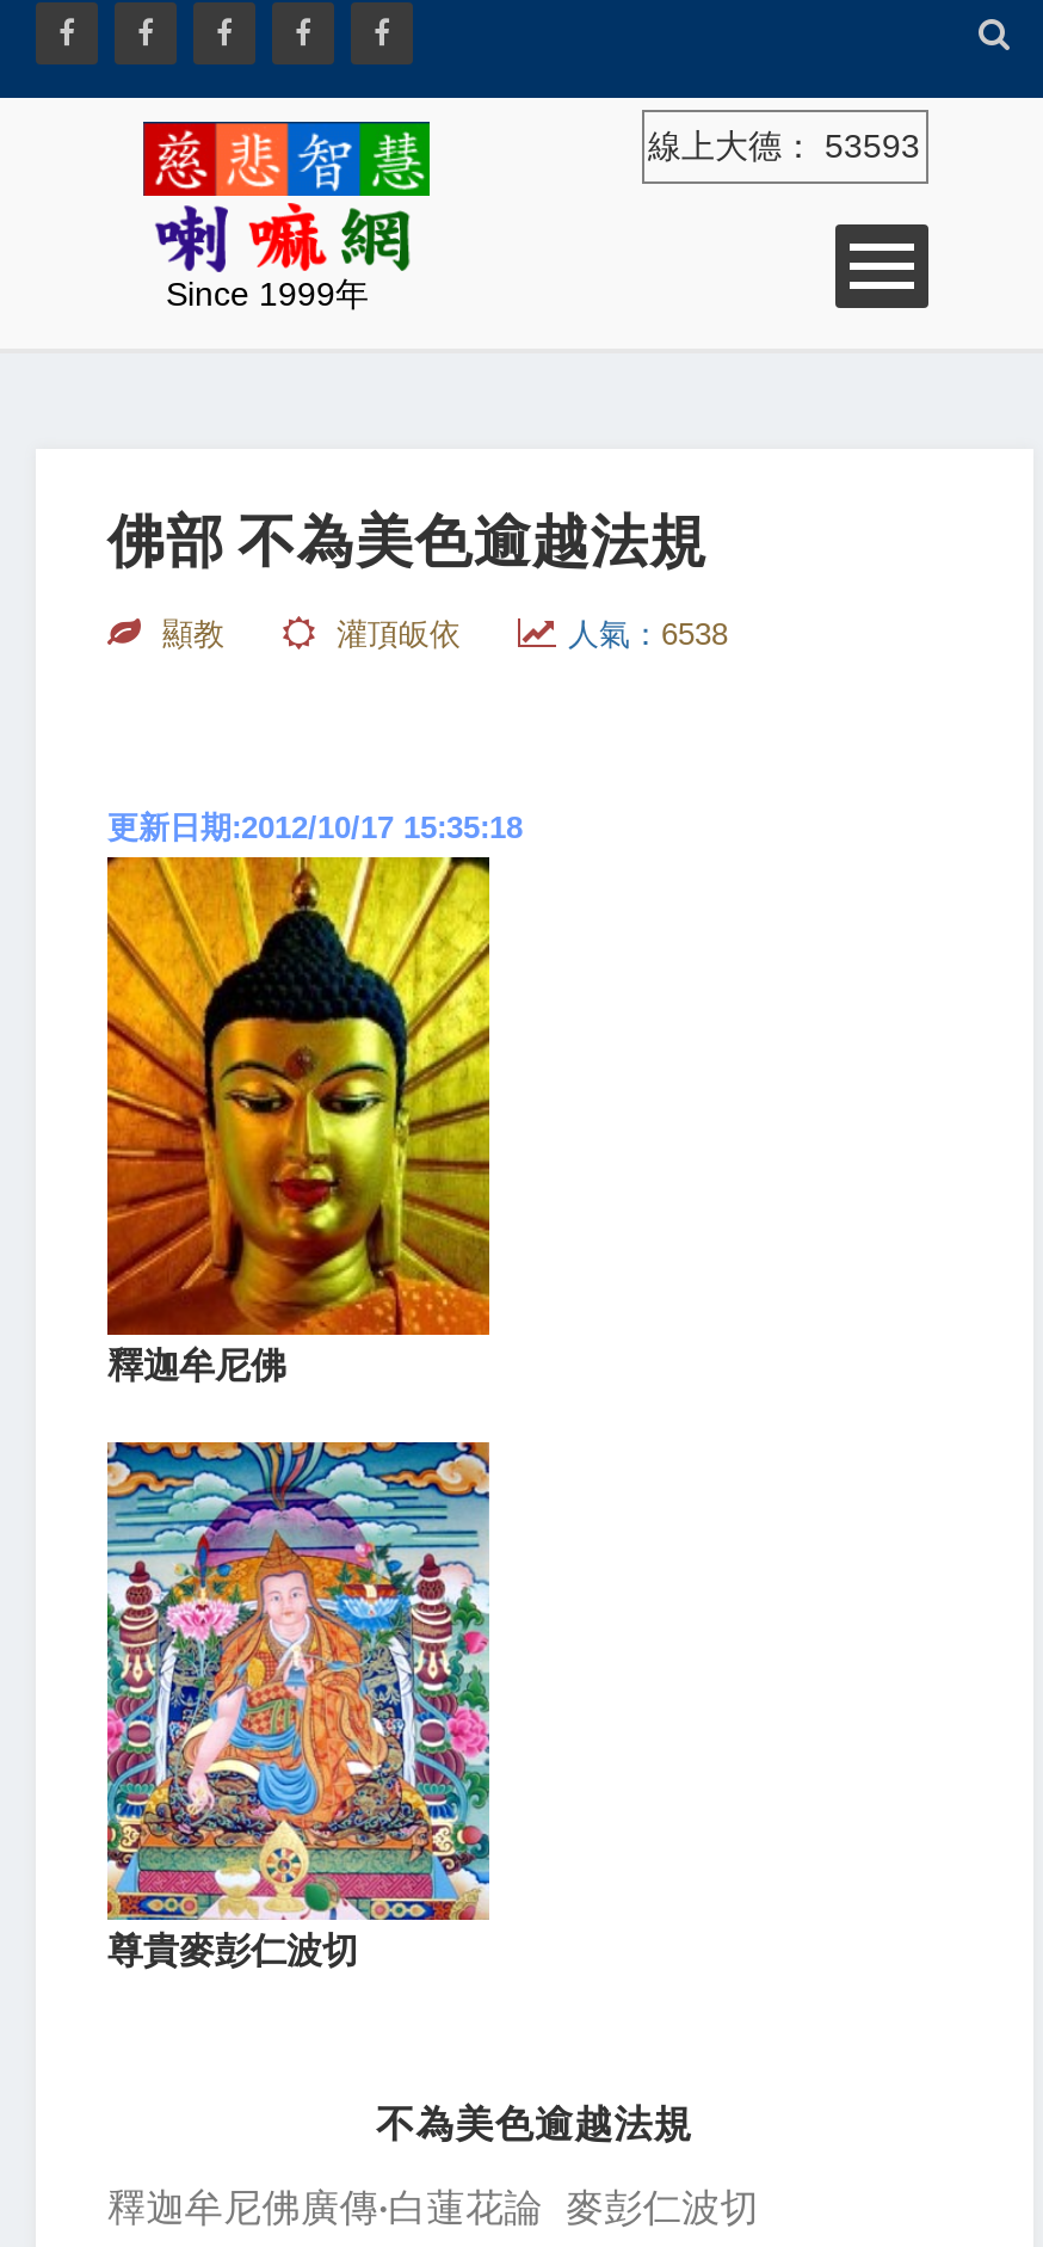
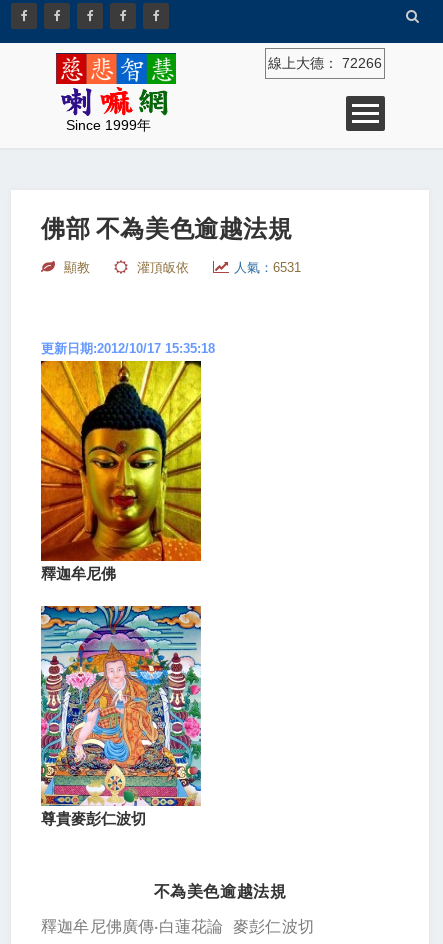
- 線上大德：53593
+ 線上大德：72266

- 人氣：6538
+ 人氣：6531
